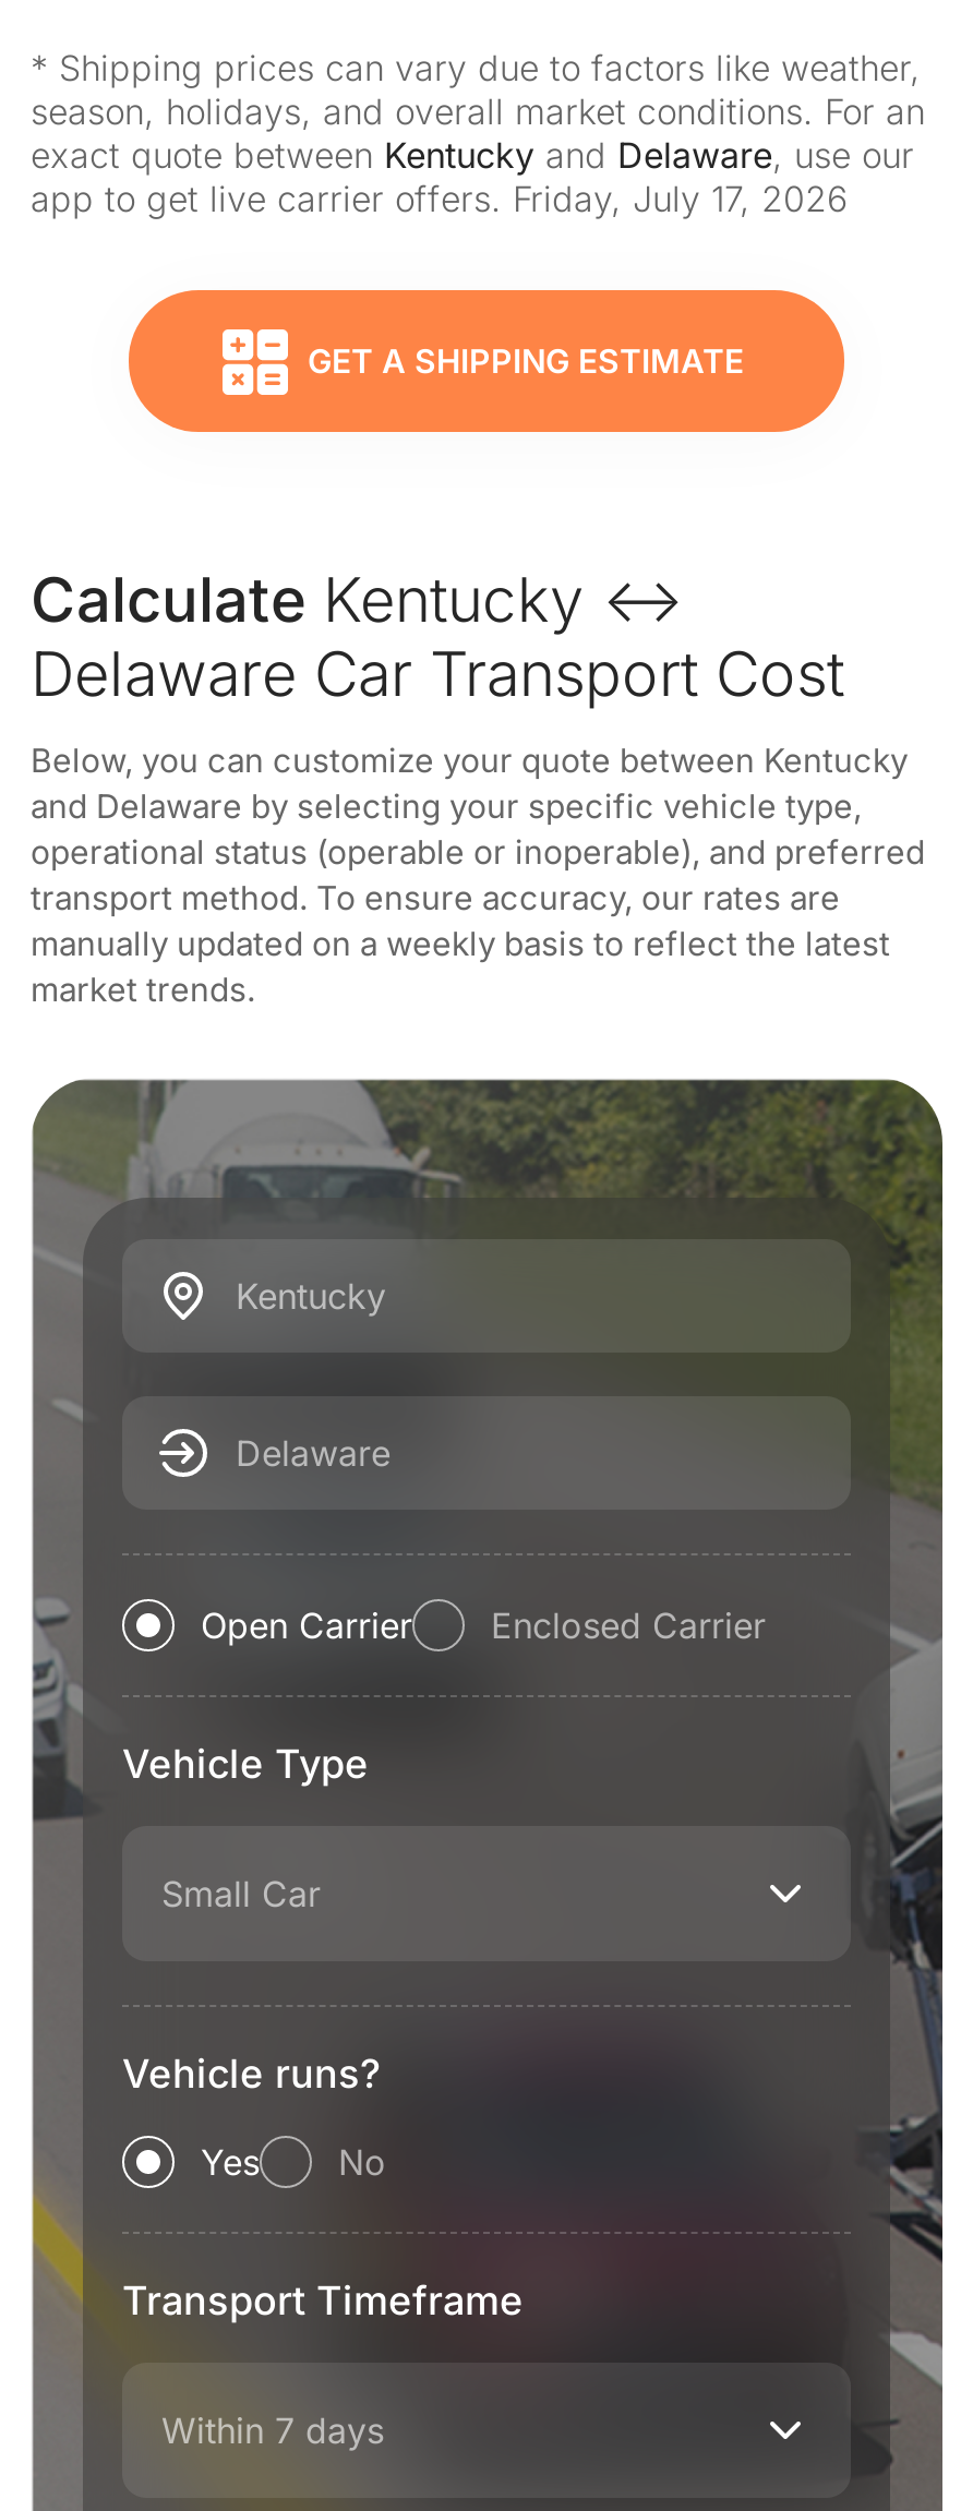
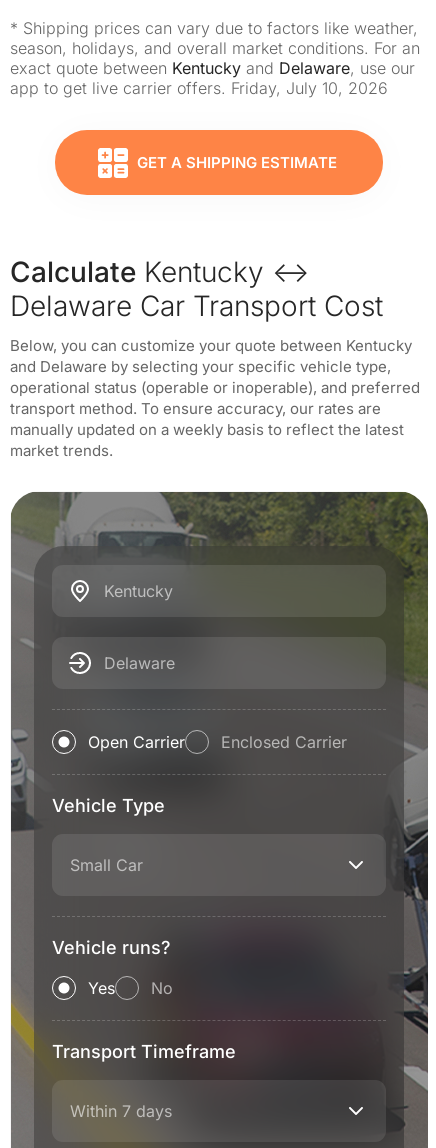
- app to get live carrier offers. Friday, July 17, 2026
+ app to get live carrier offers. Friday, July 10, 2026
